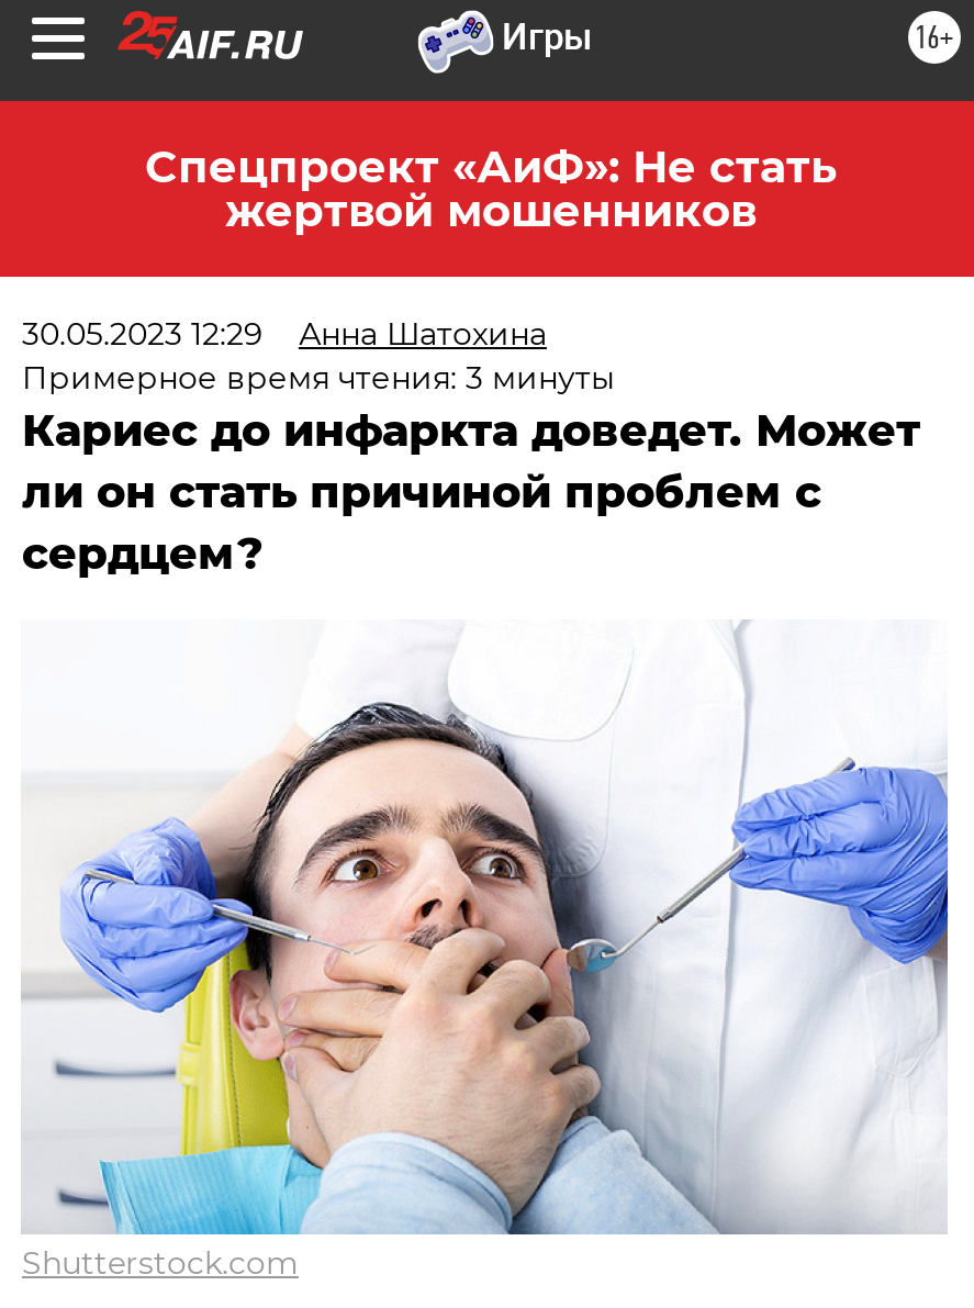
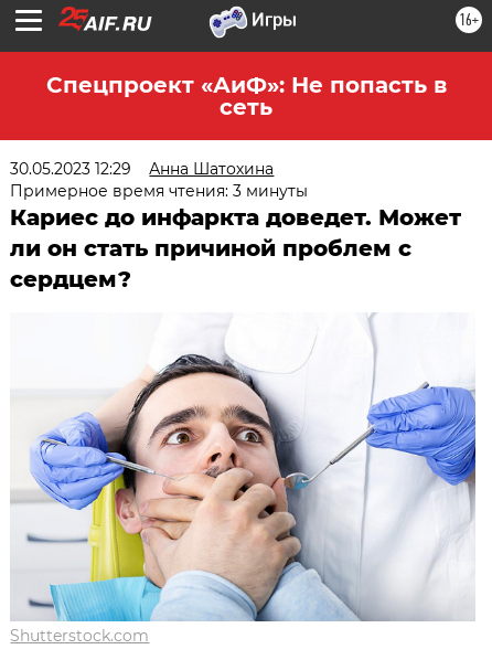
- Спецпроект «АиФ»: Не стать
- жертвой мошенников
+ Спецпроект «АиФ»: Не попасть в
+ сеть
